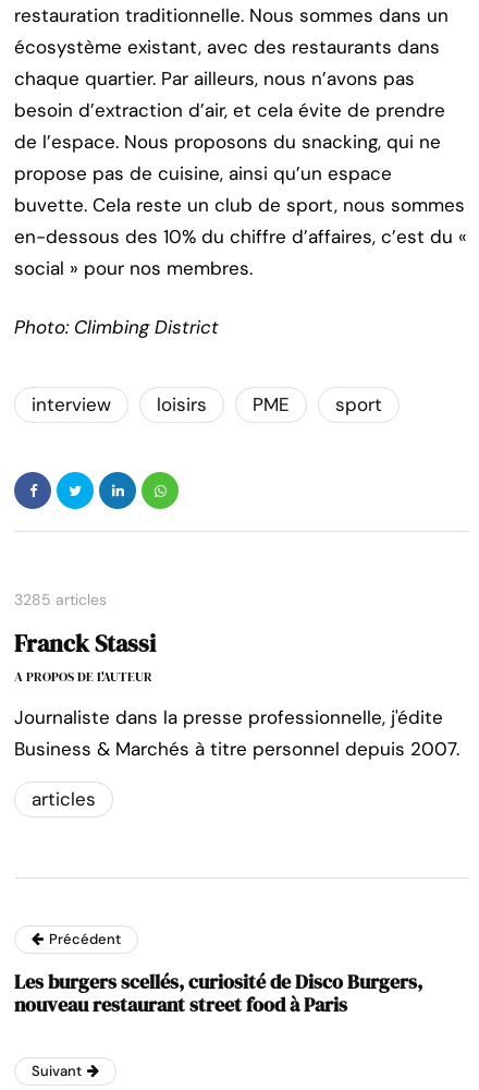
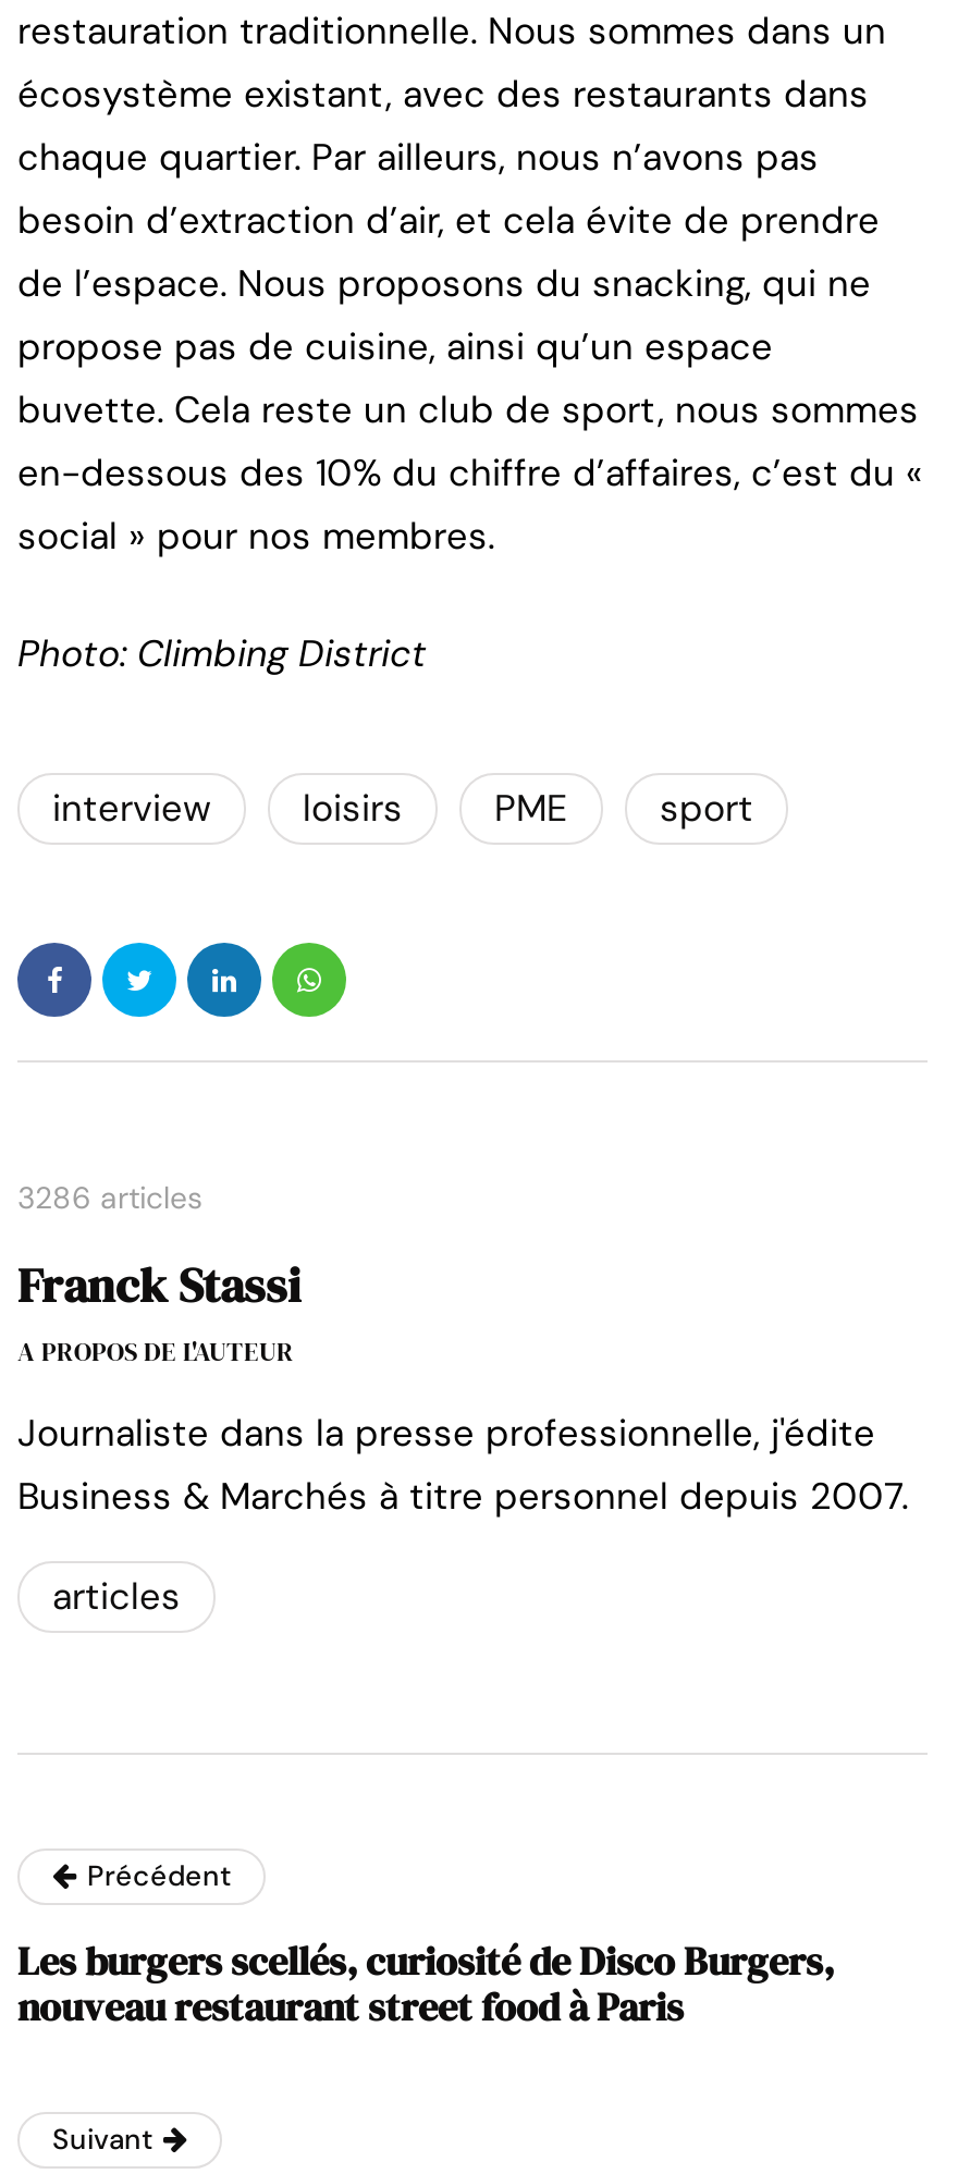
- 3285 articles
+ 3286 articles
